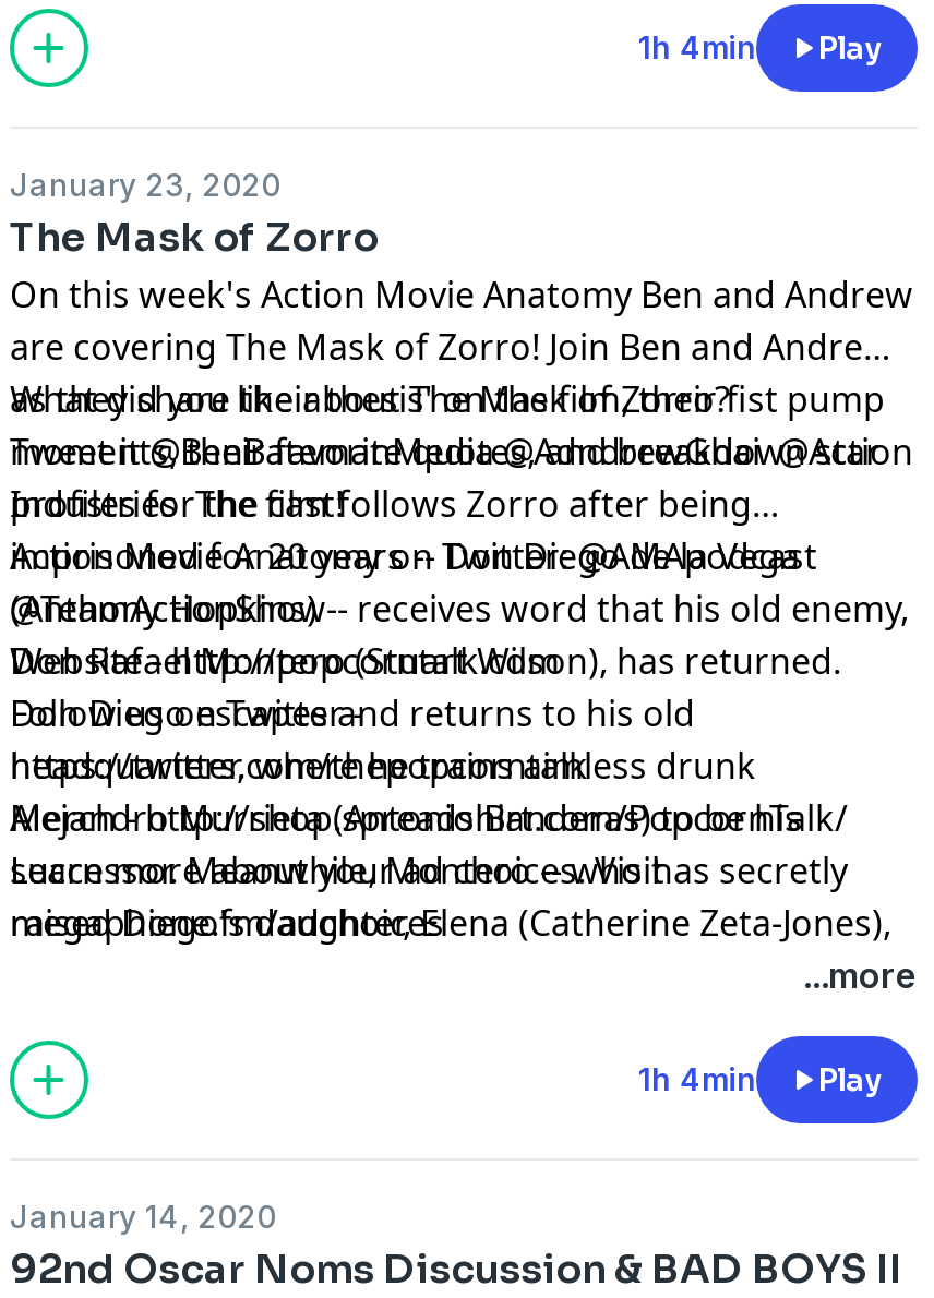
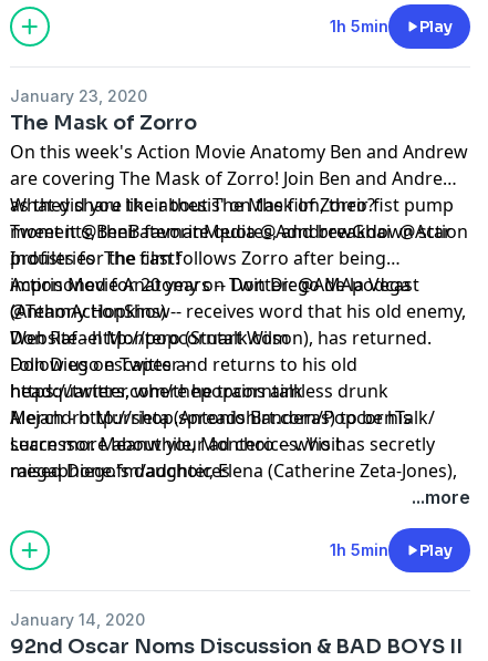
- 1h 4min Play
+ 1h 5min Play

- 1h 4min
+ 1h 5min
